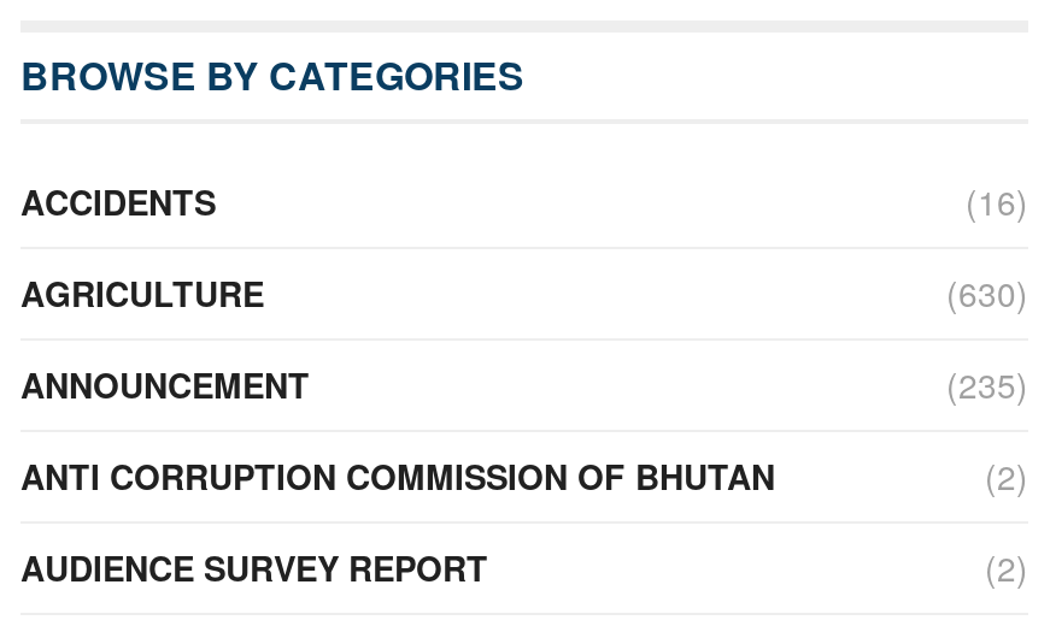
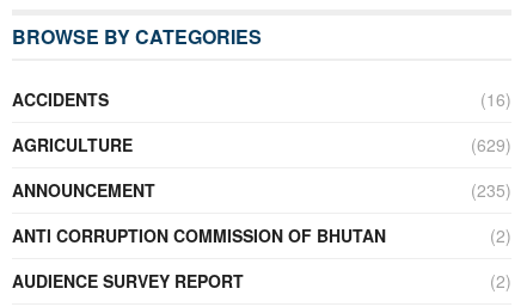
- (630)
+ (629)
